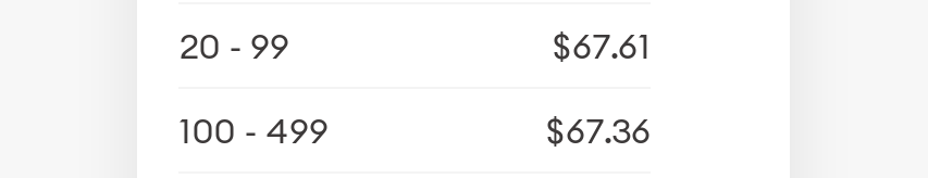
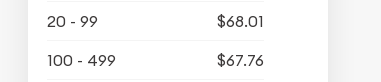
- $67.61
+ $68.01

- $67.36
+ $67.76
